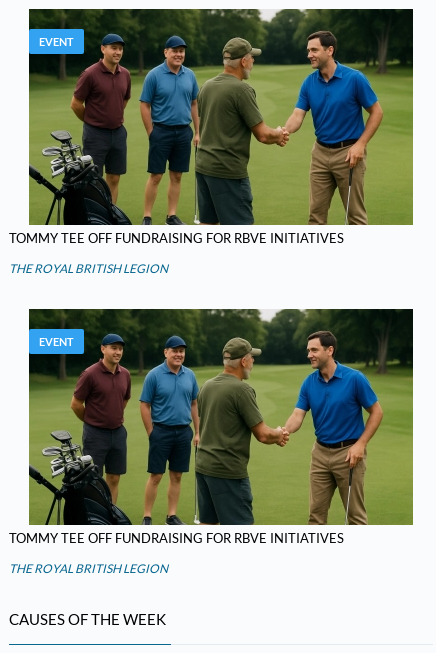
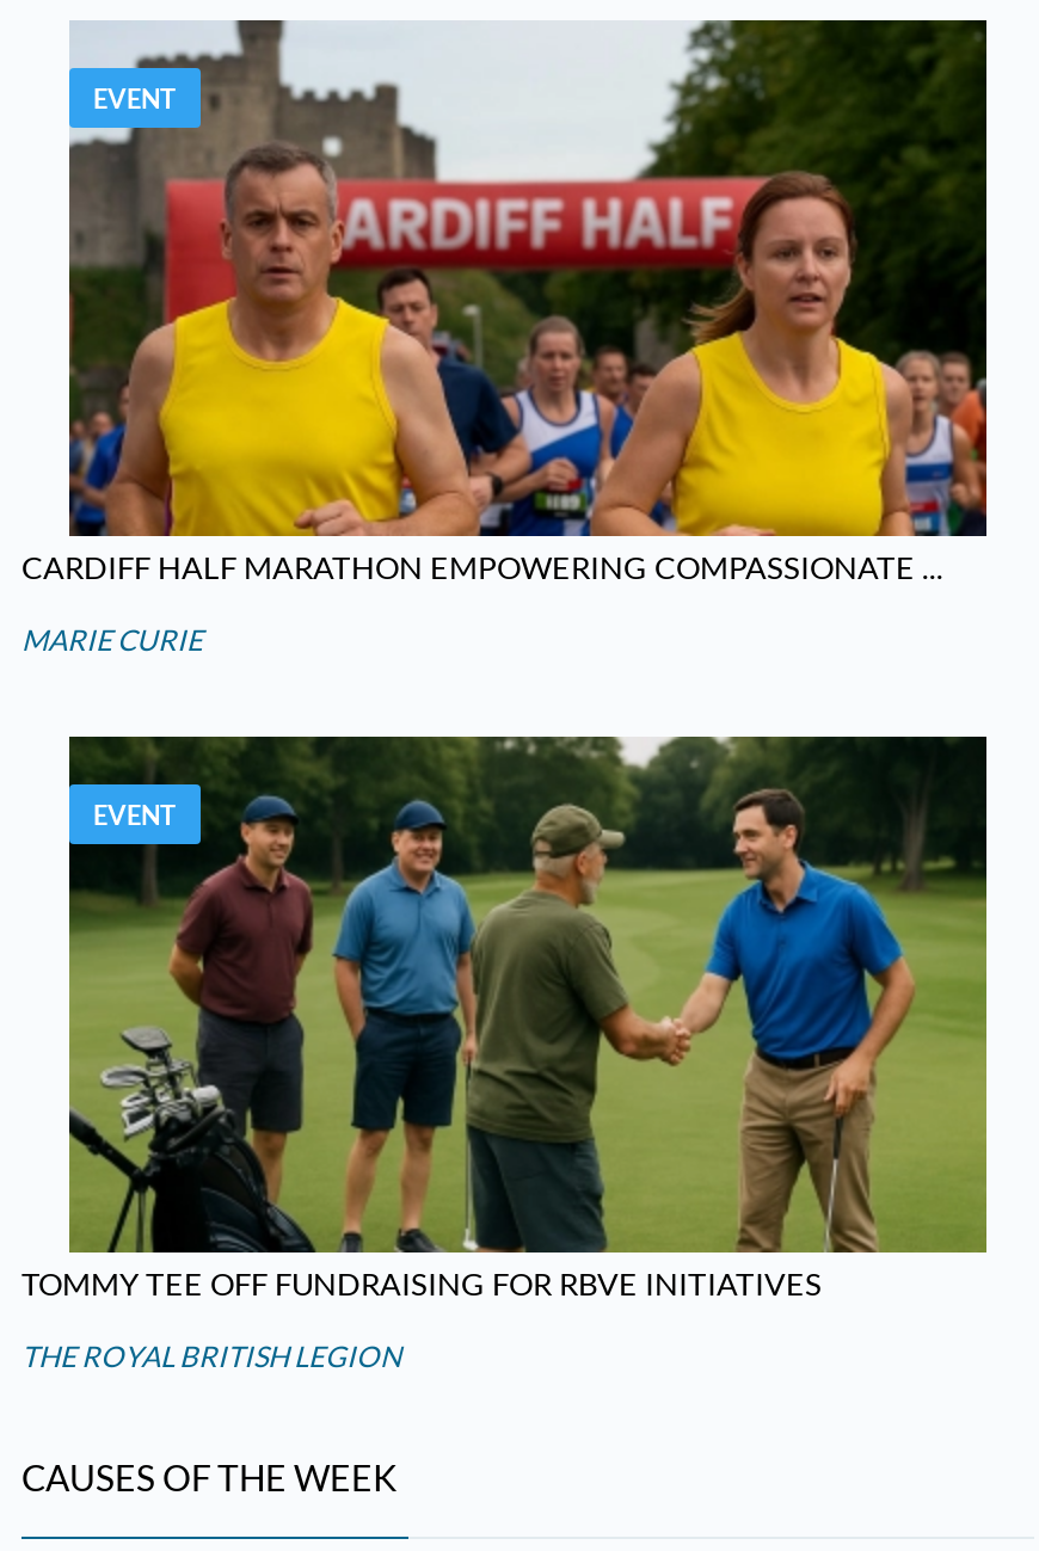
- [image]
- TOMMY TEE OFF FUNDRAISING FOR RBVE INITIATIVES
+ [image]
+ CARDIFF HALF MARATHON EMPOWERING COMPASSIONATE ...

- THE ROYAL BRITISH LEGION
+ MARIE CURIE
